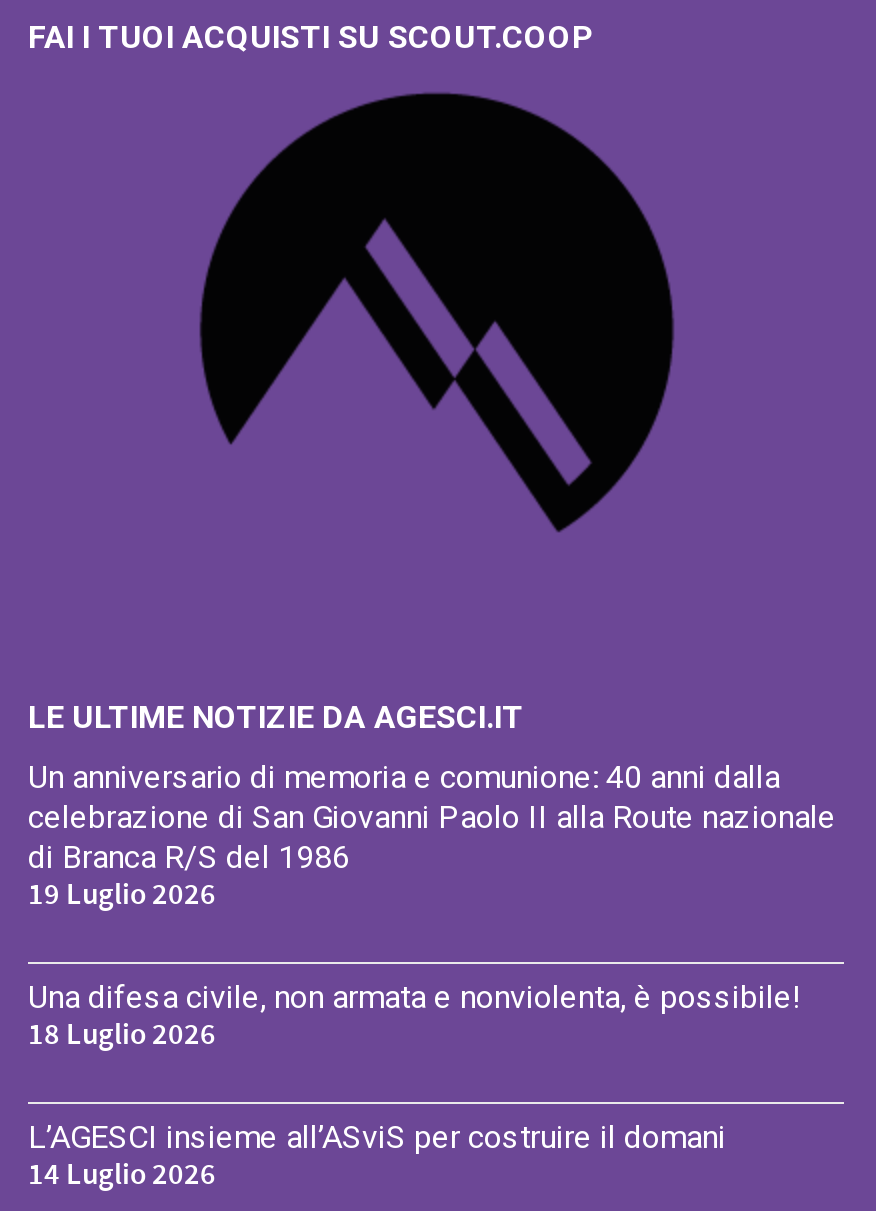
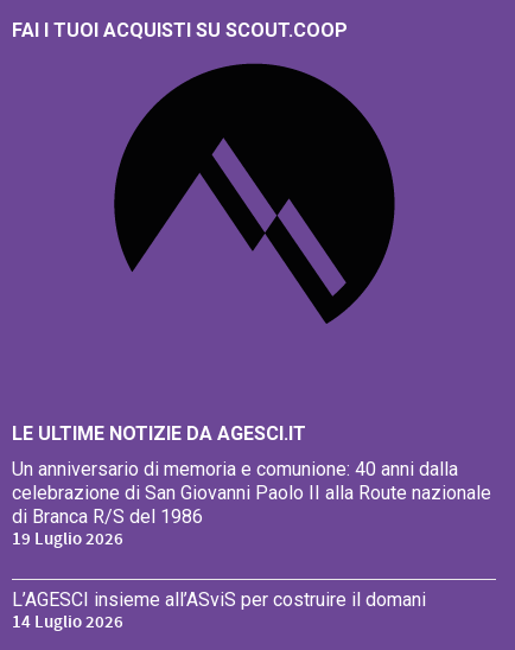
- Una difesa civile, non armata e nonviolenta, è possibile!
- 18 Luglio 2026
